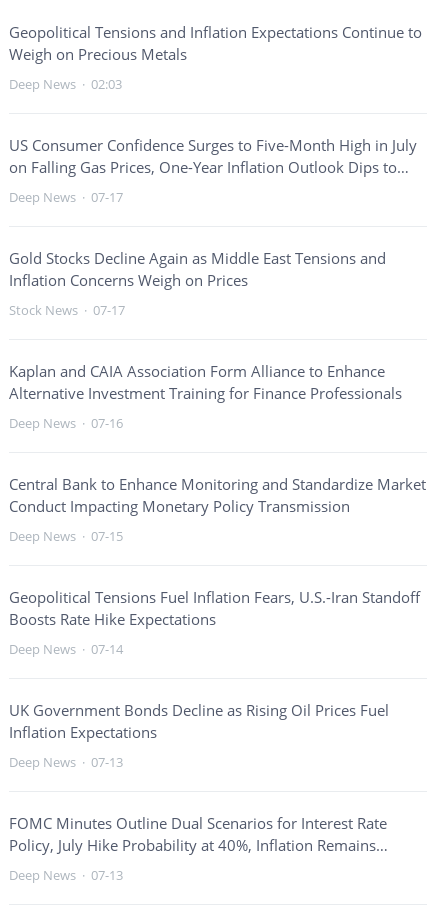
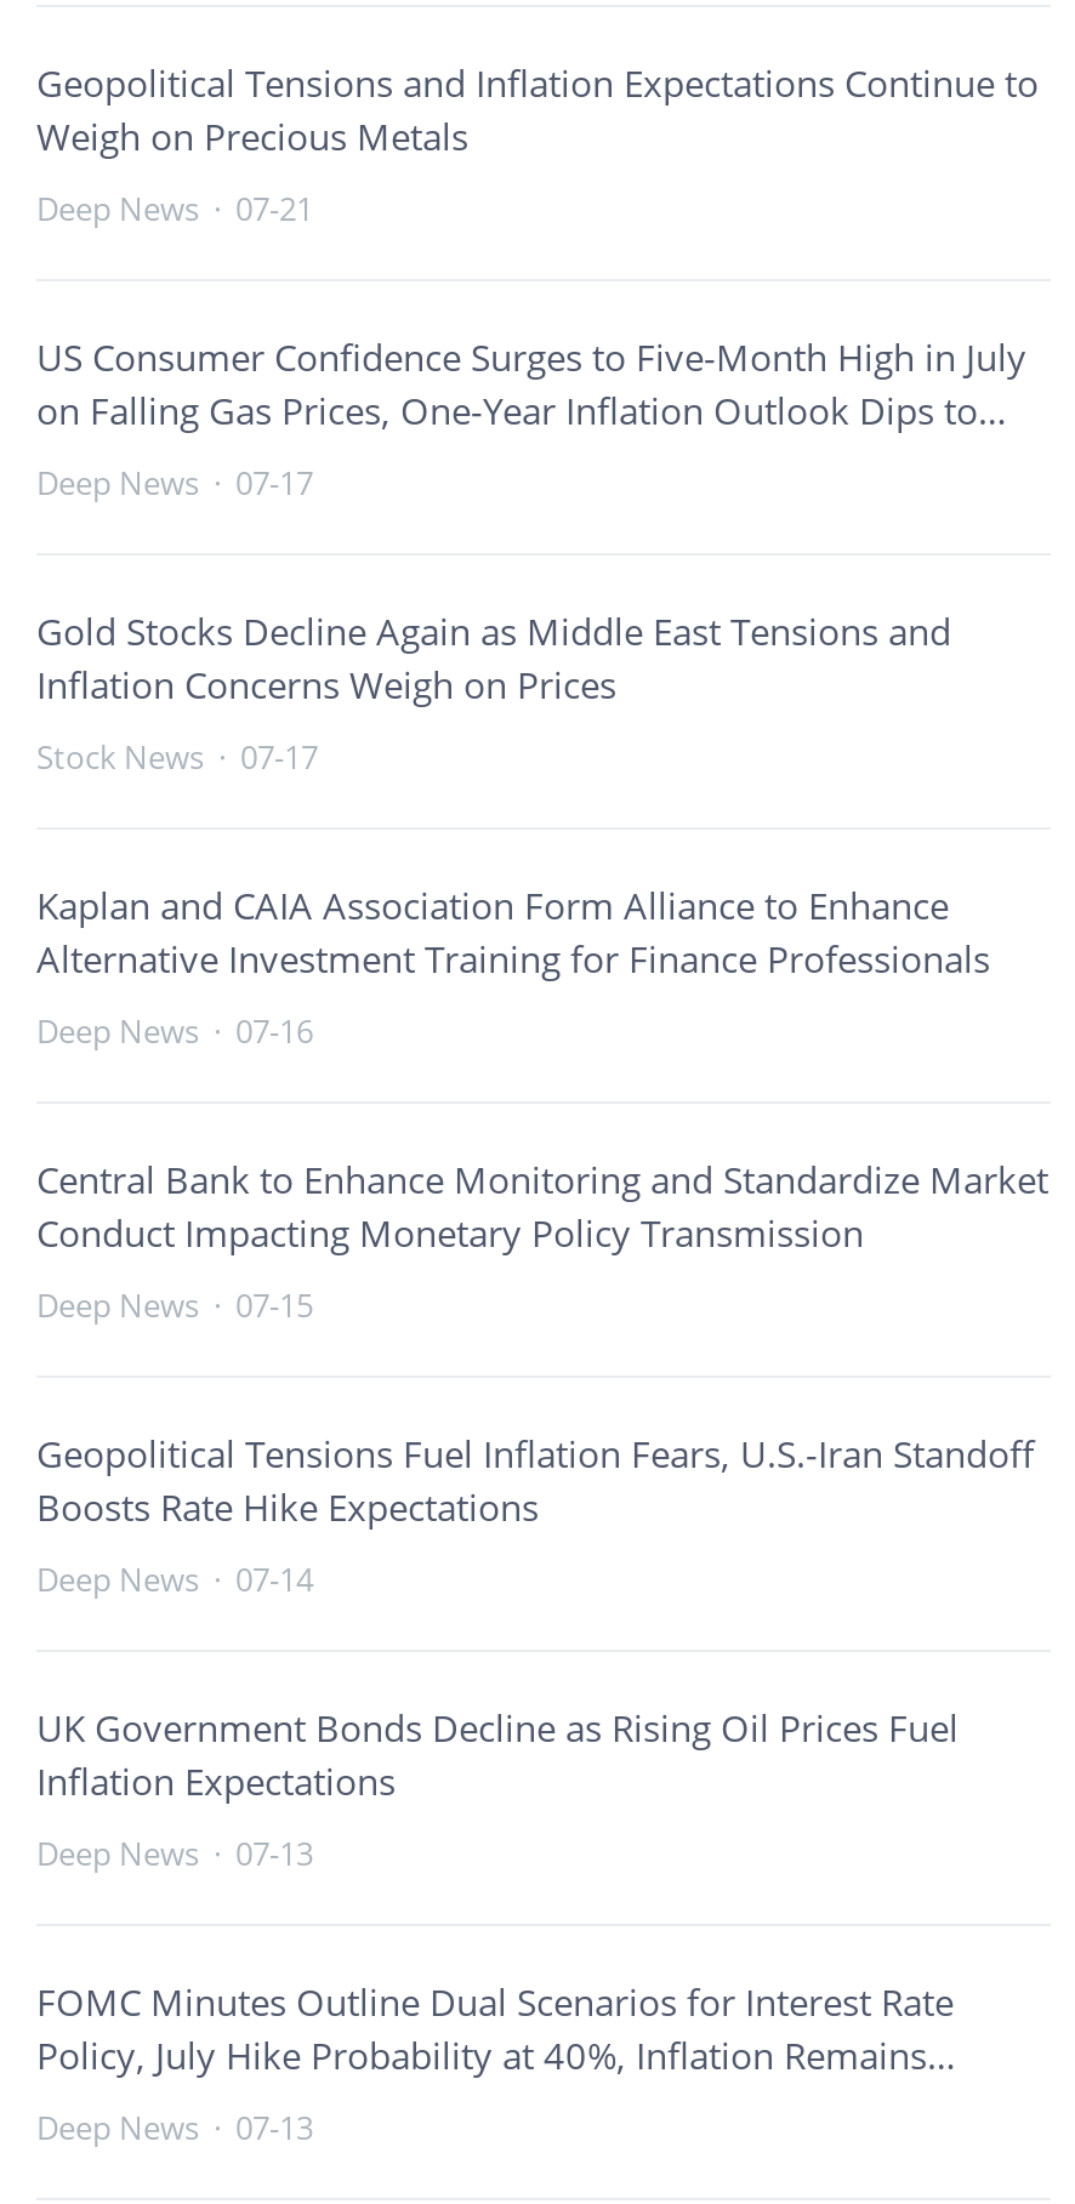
- Deep News · 02:03
+ Deep News · 07-21
